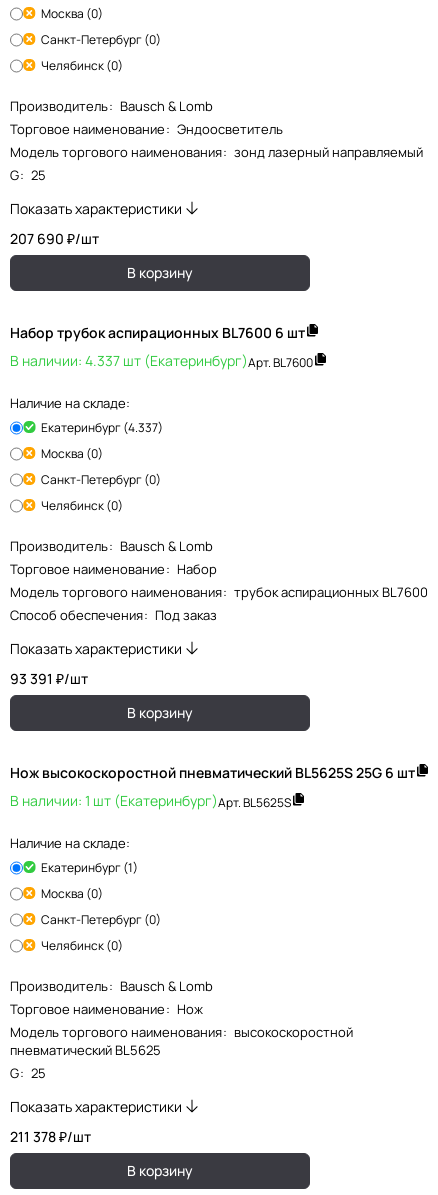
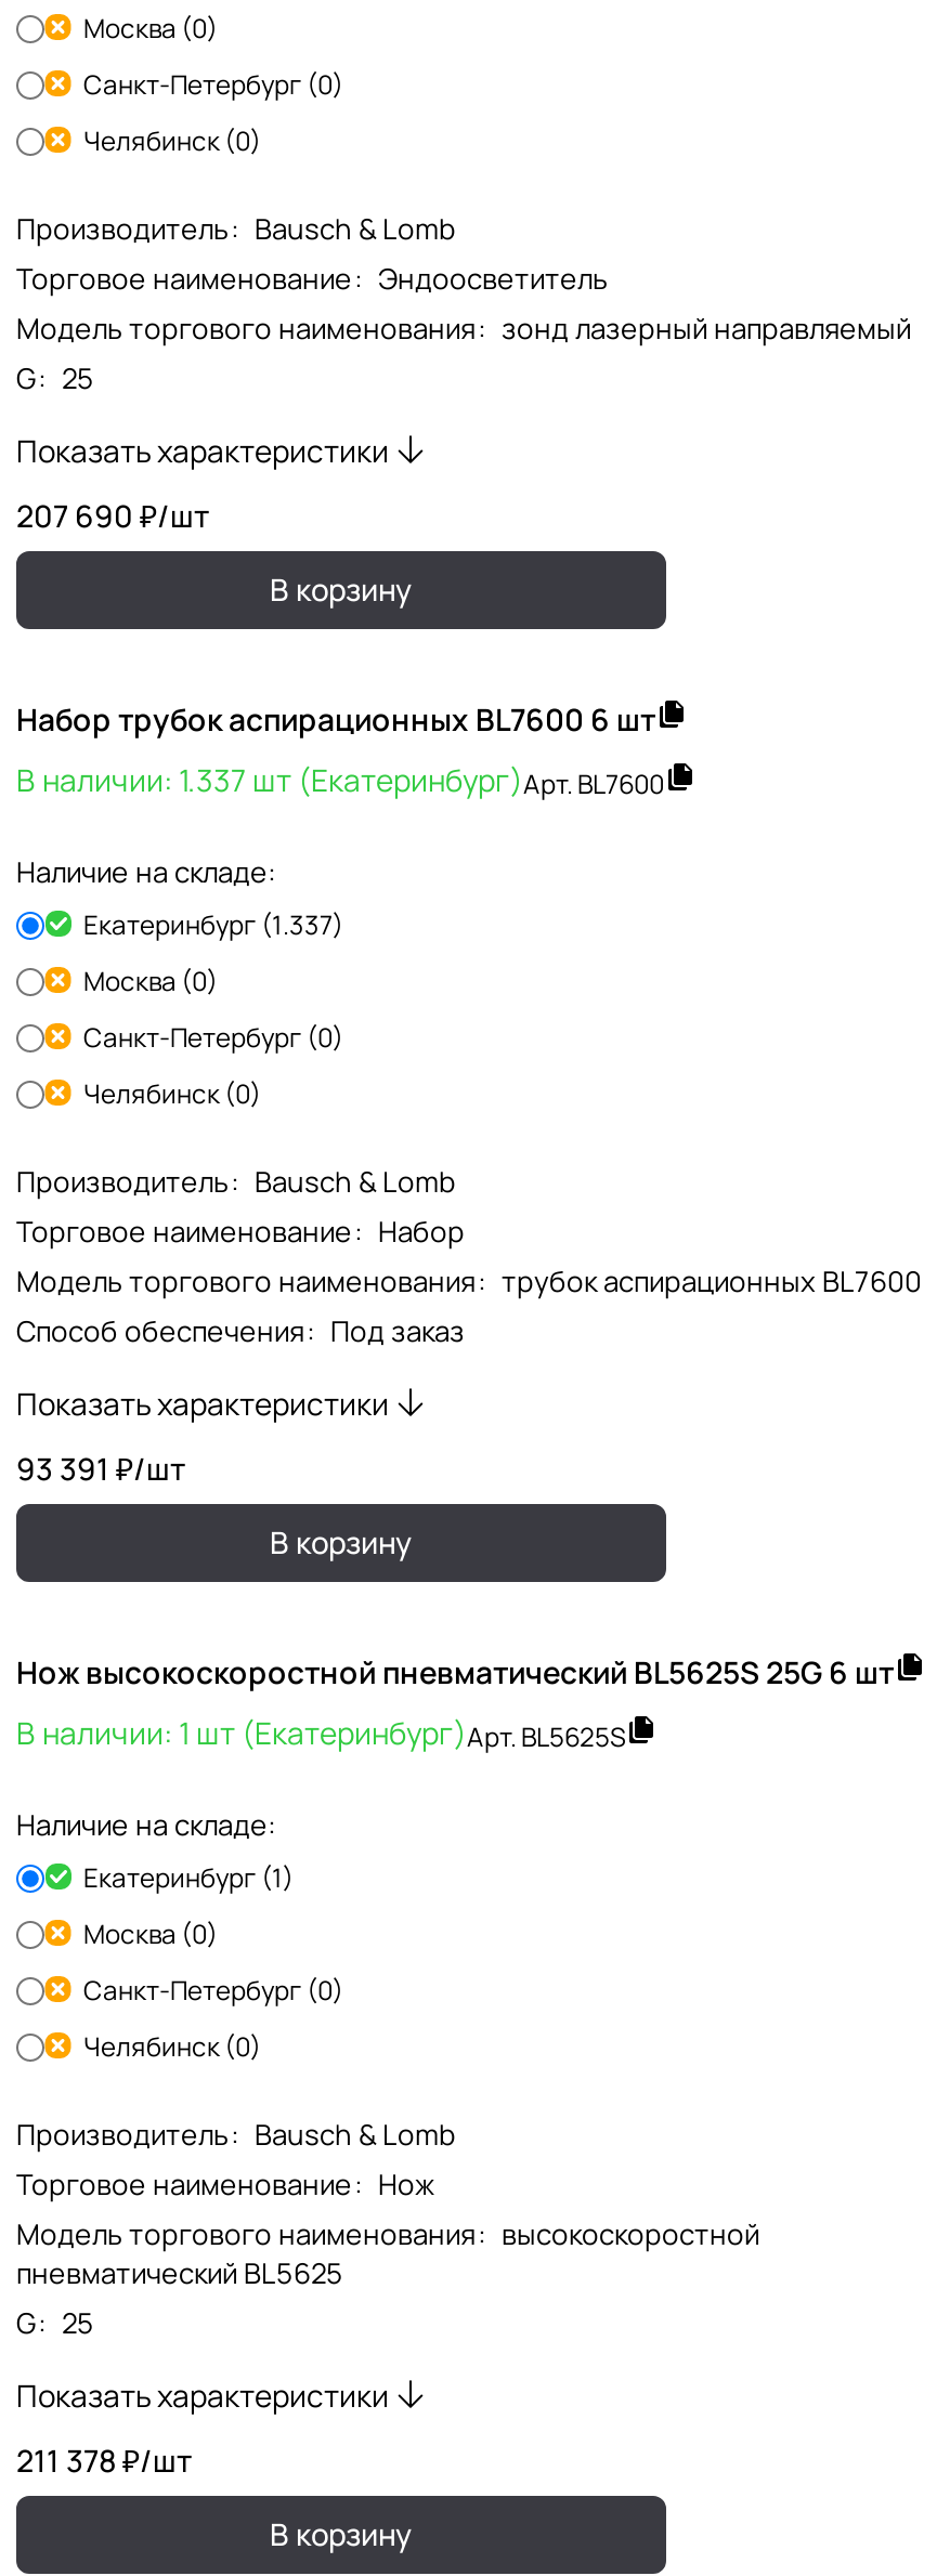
- В наличии: 4.337 шт (Екатеринбург)Арт. BL7600
+ В наличии: 1.337 шт (Екатеринбург)Арт. BL7600

- Екатеринбург (4.337)
+ Екатеринбург (1.337)
